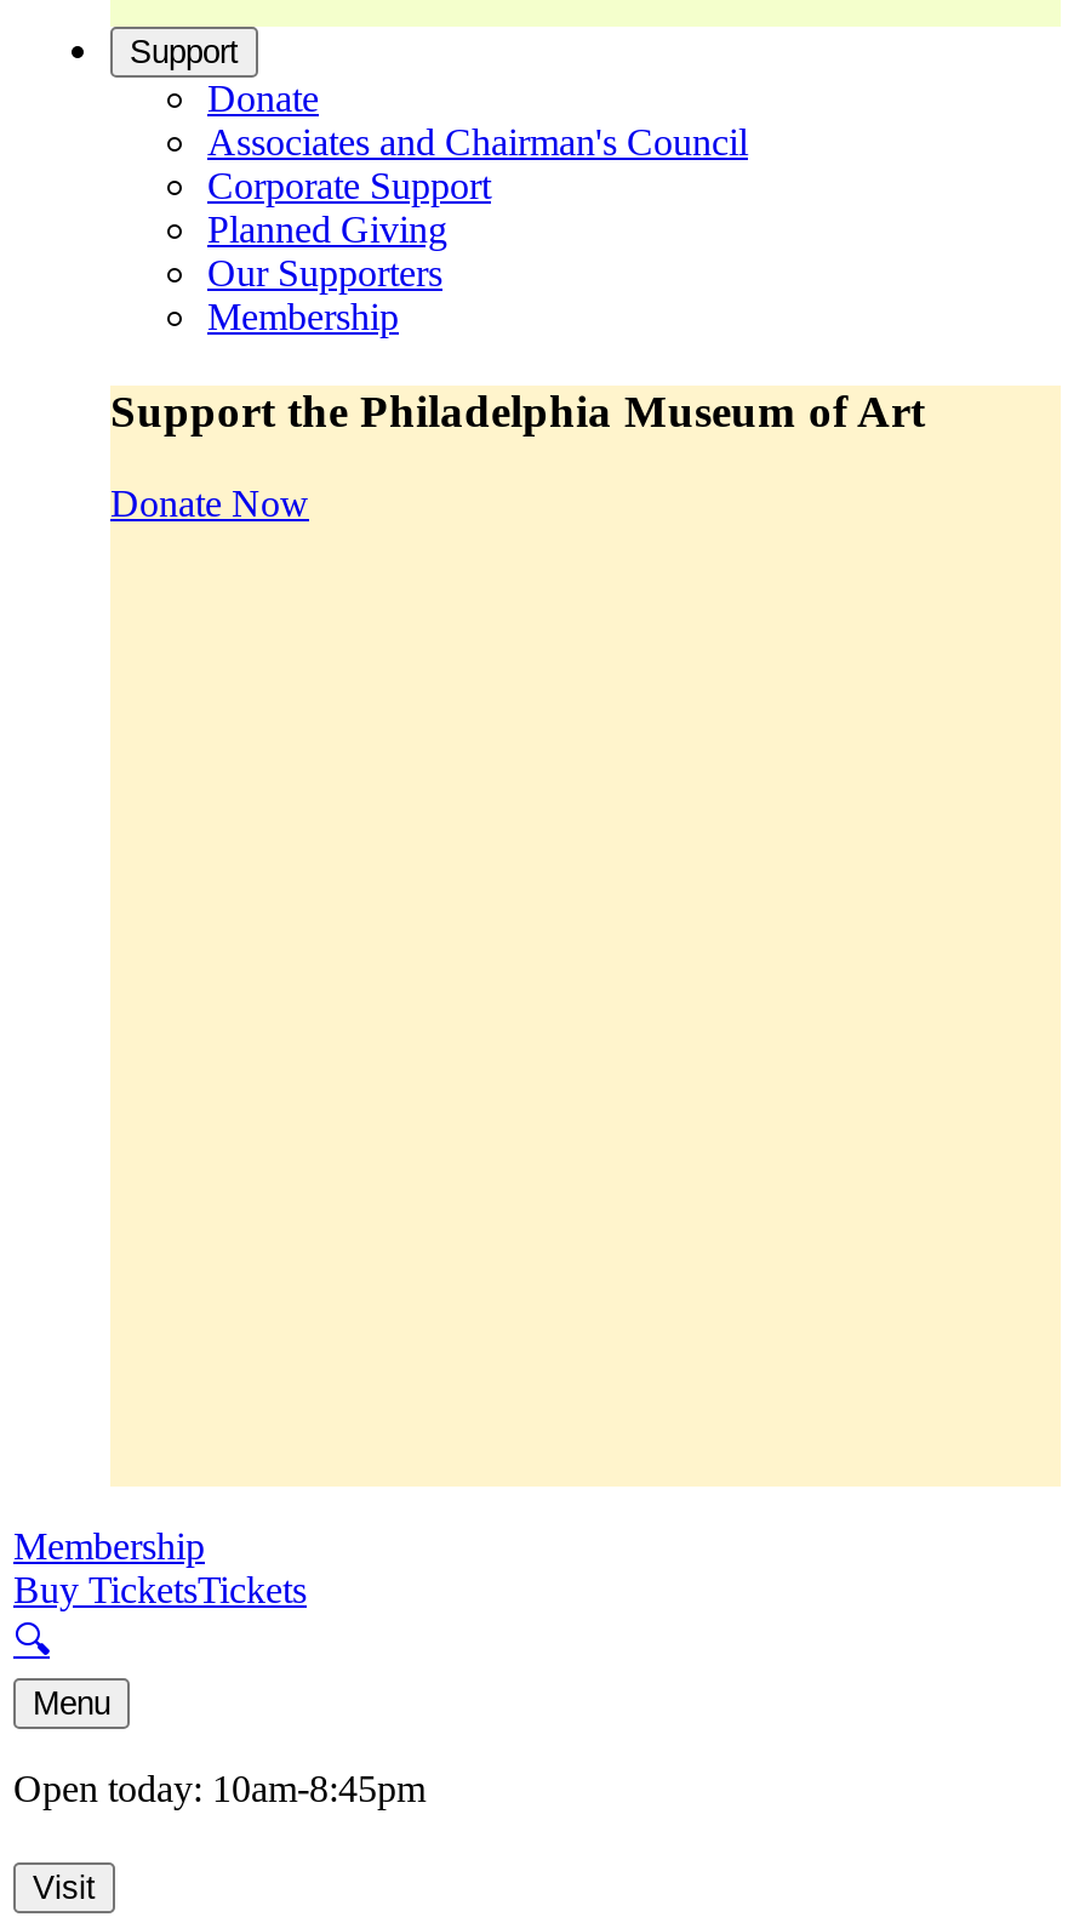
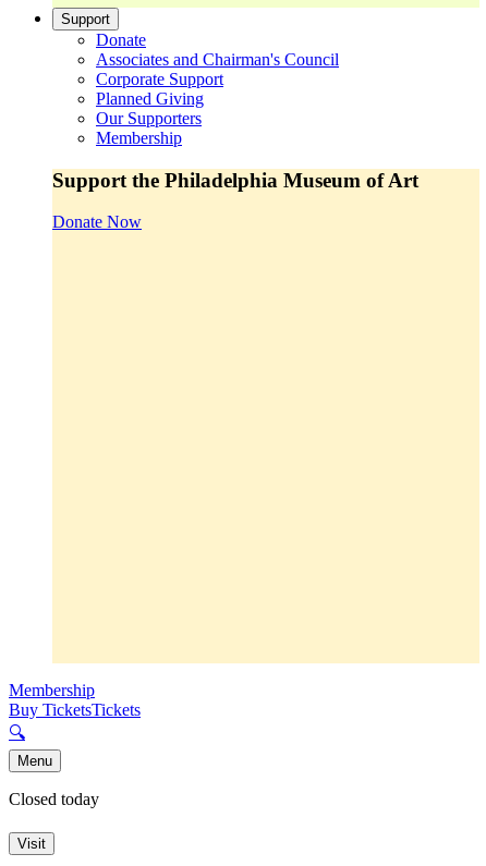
- Open today: 10am-8:45pm
+ Closed today
